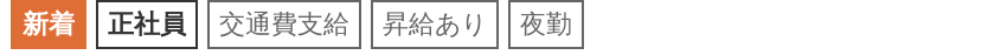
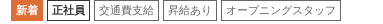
- 夜勤
+ オープニングスタッフ
